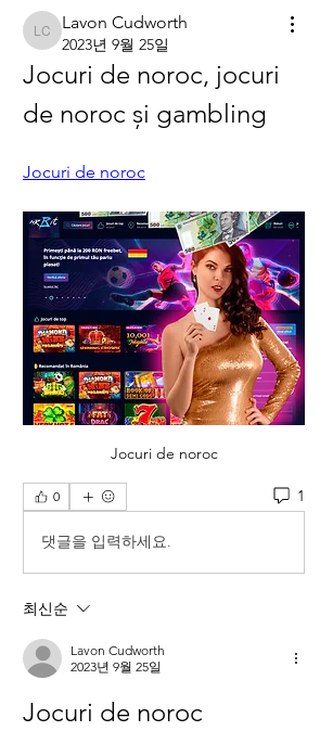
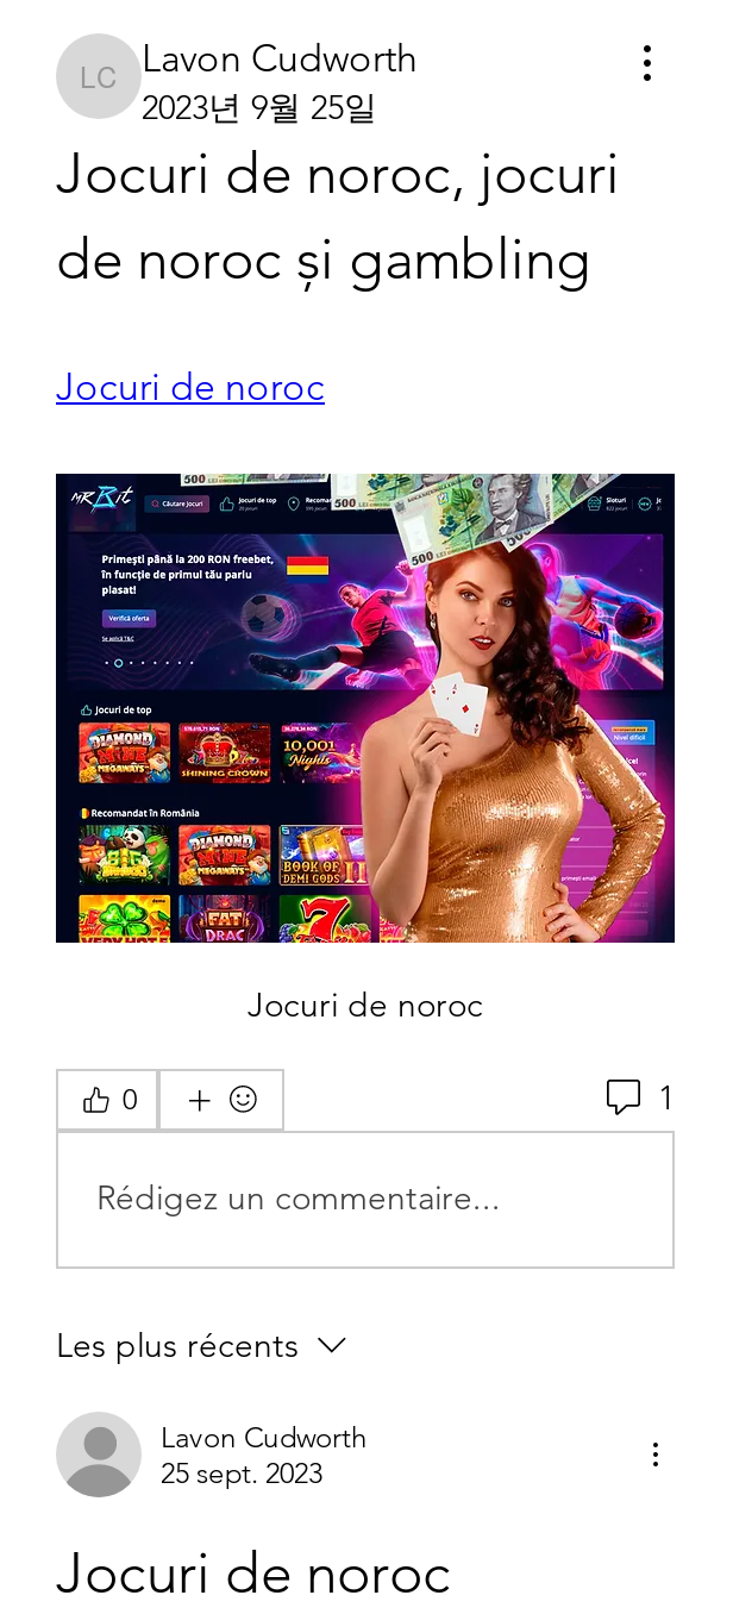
- 댓글을 입력하세요.
+ Rédigez un commentaire...

- 최신순
+ Les plus récents

- 2023년 9월 25일
+ 25 sept. 2023
